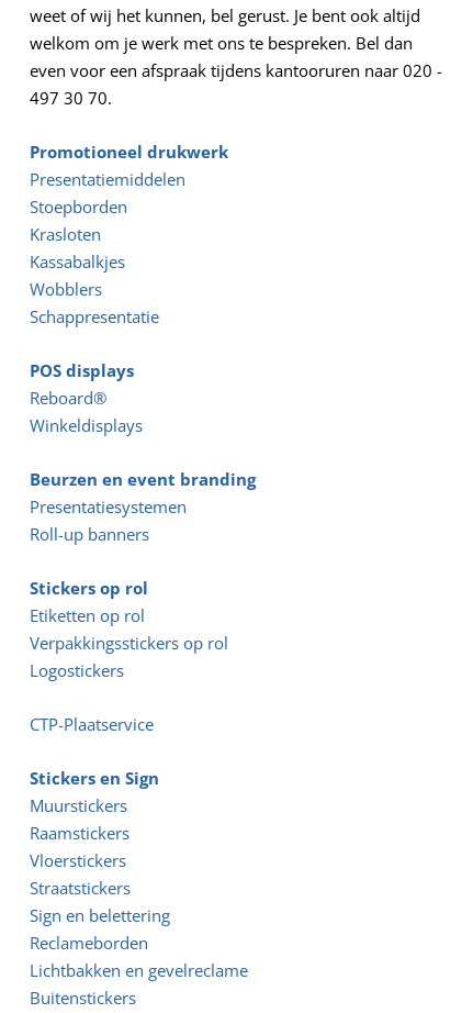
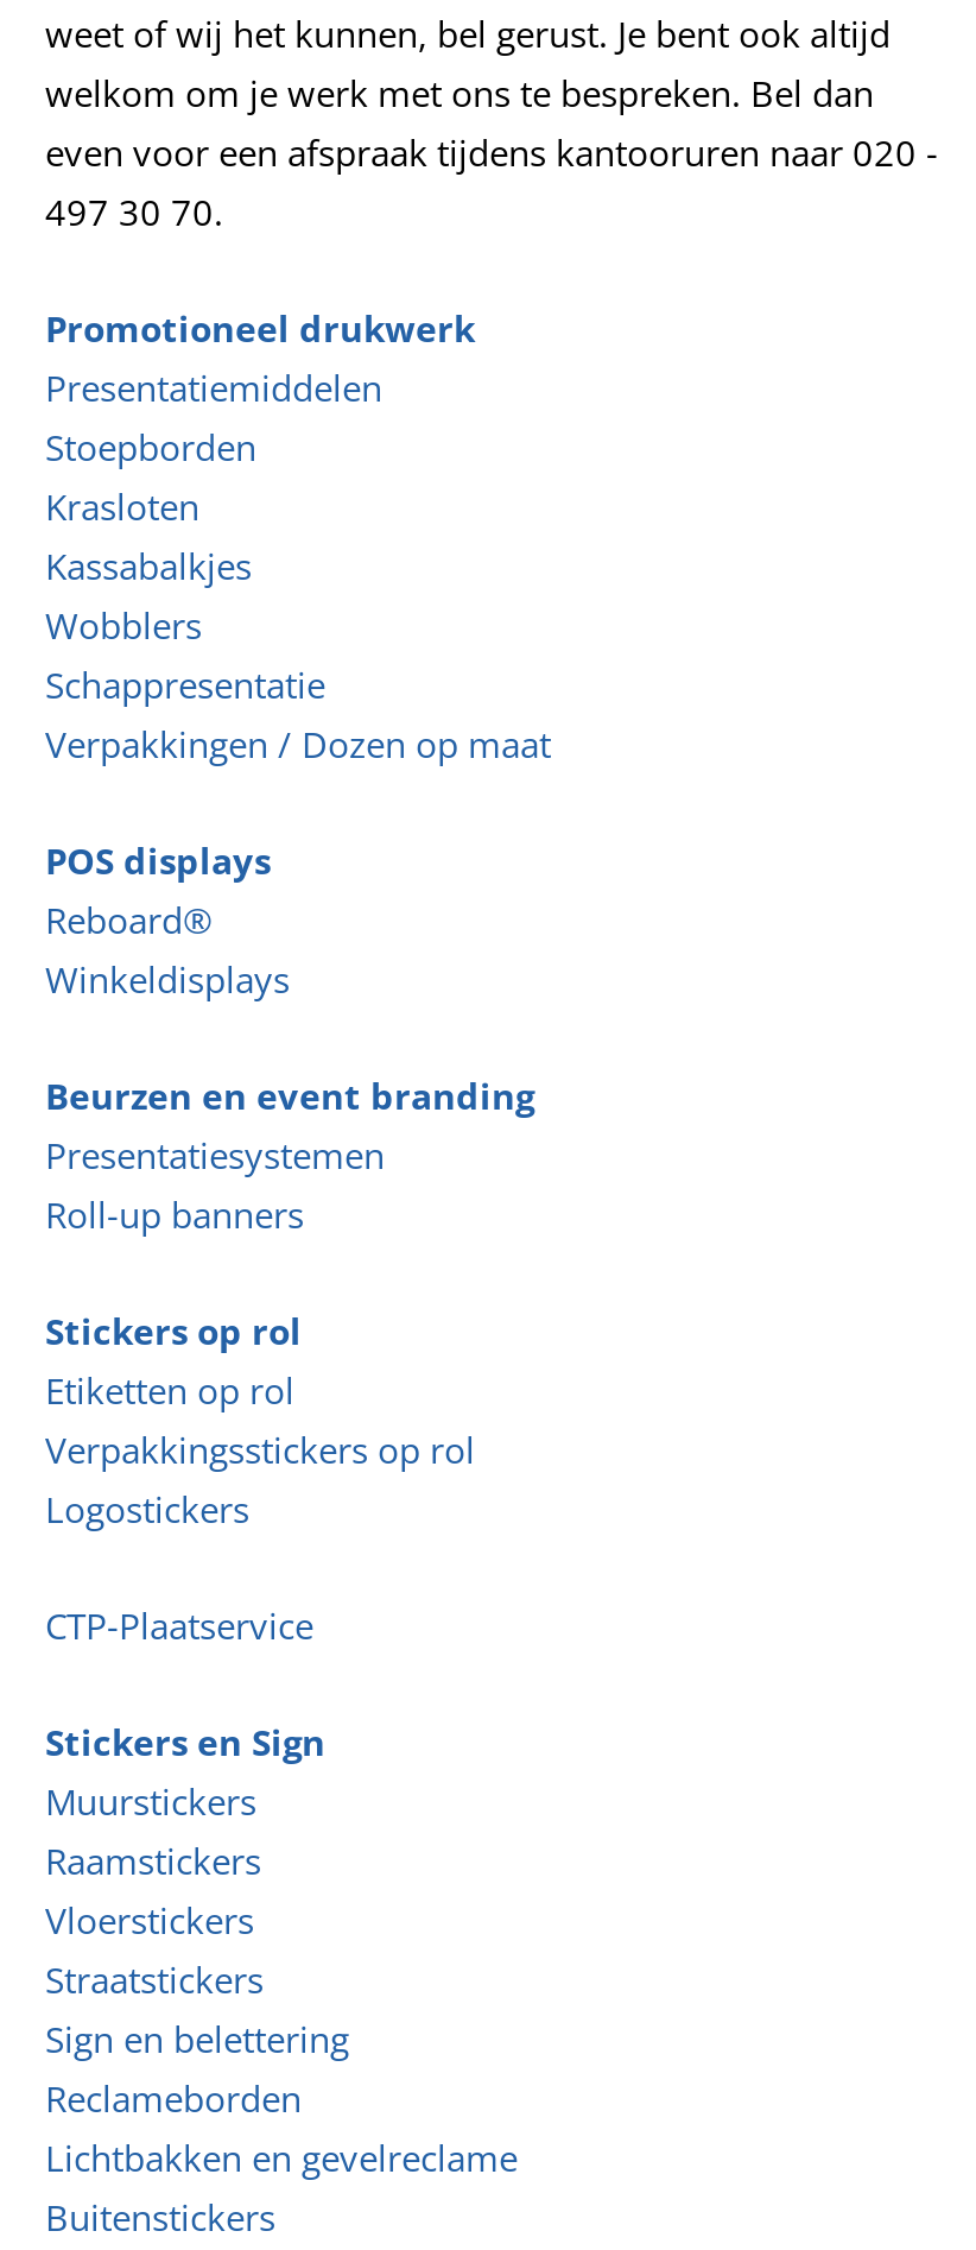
+ Verpakkingen / Dozen op maat
